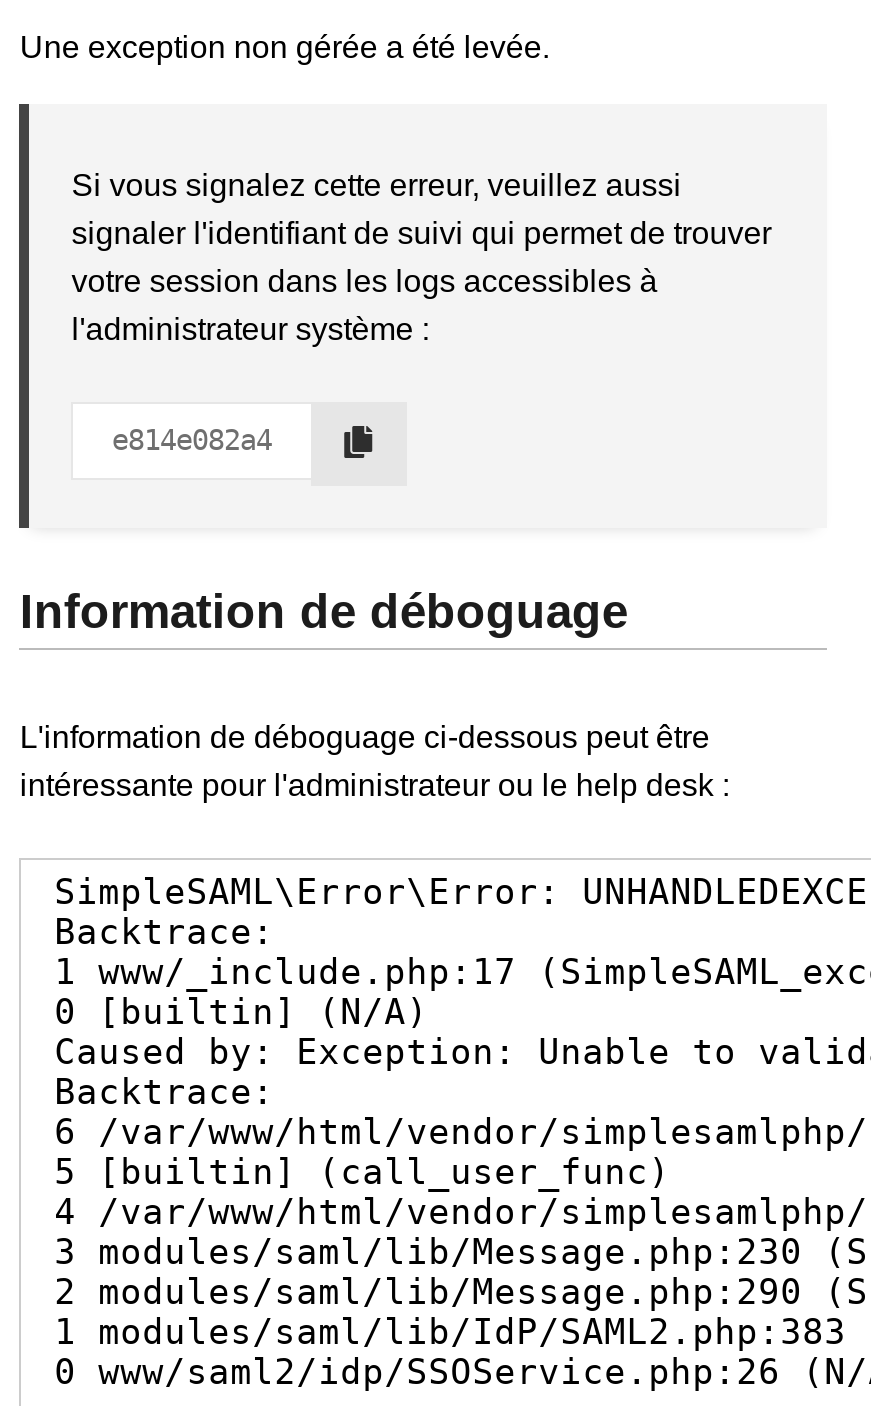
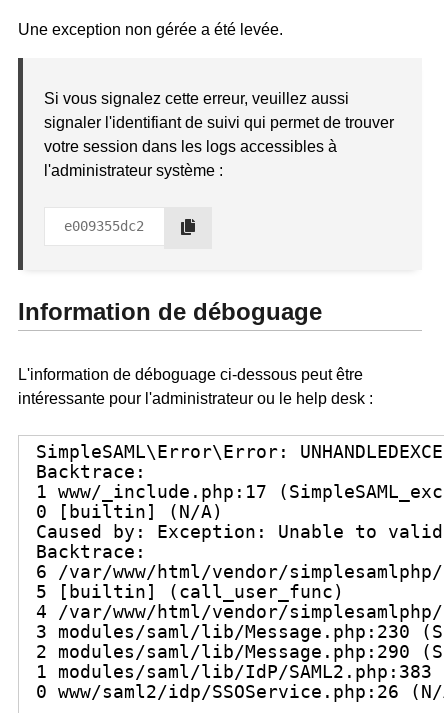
- e814e082a4
+ e009355dc2
